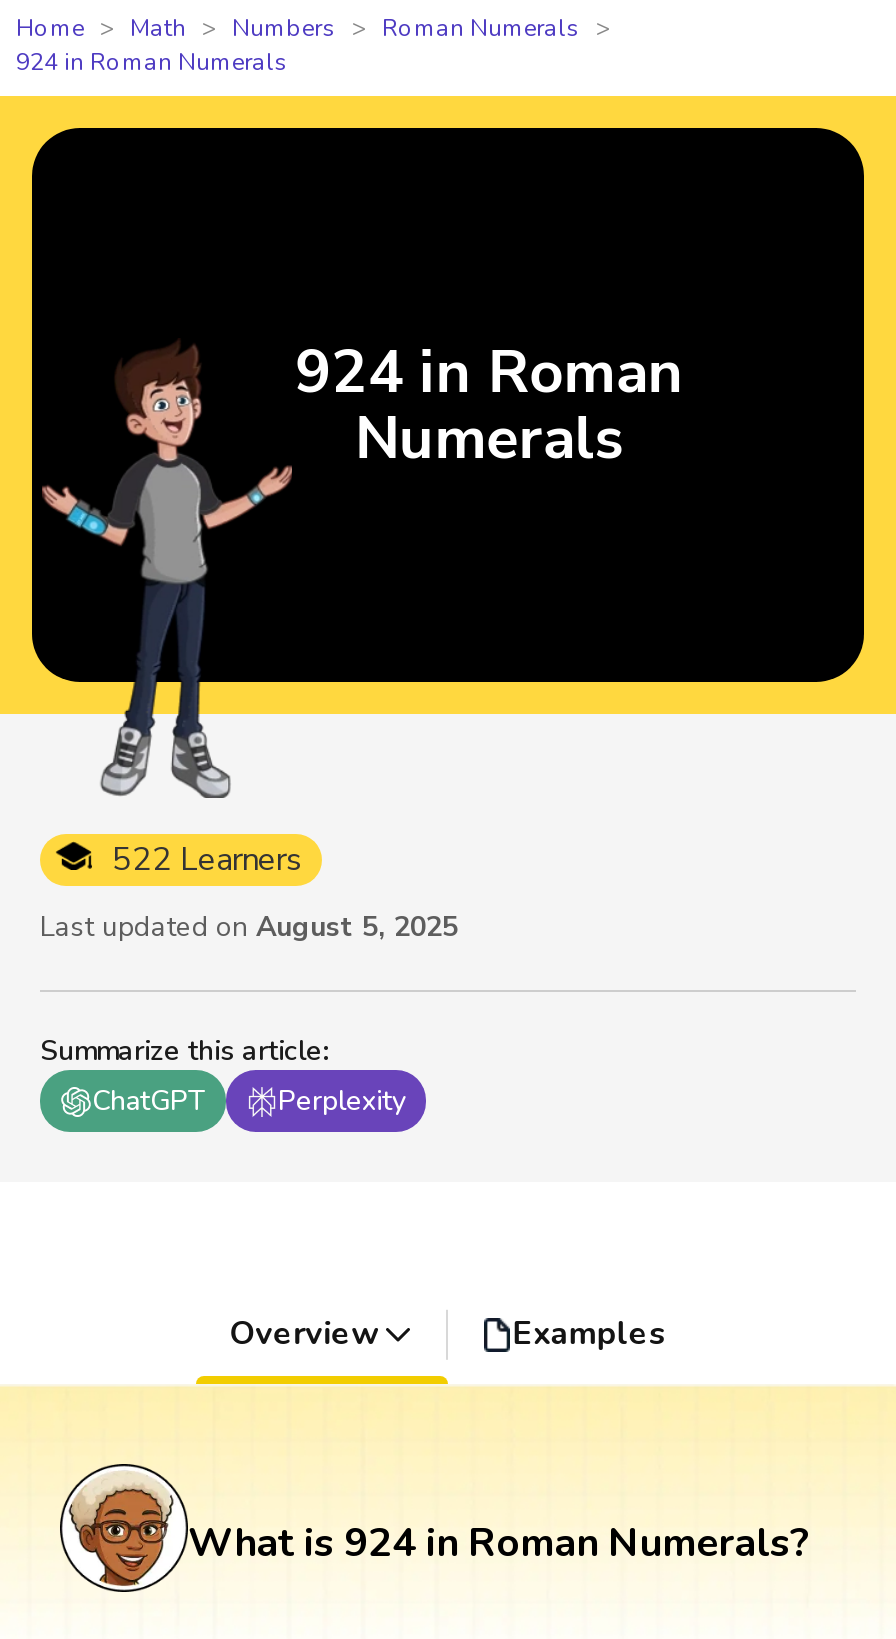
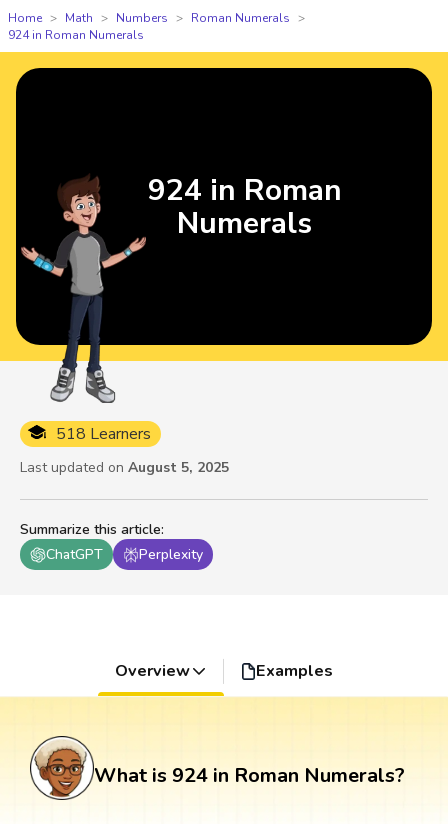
- 522 Learners
+ 518 Learners
